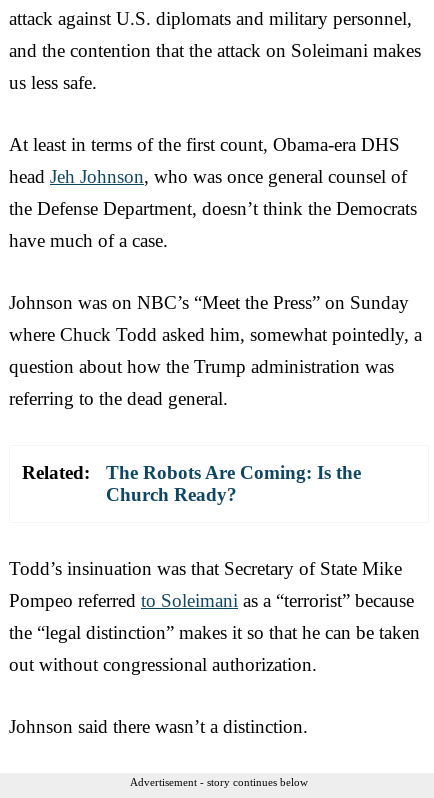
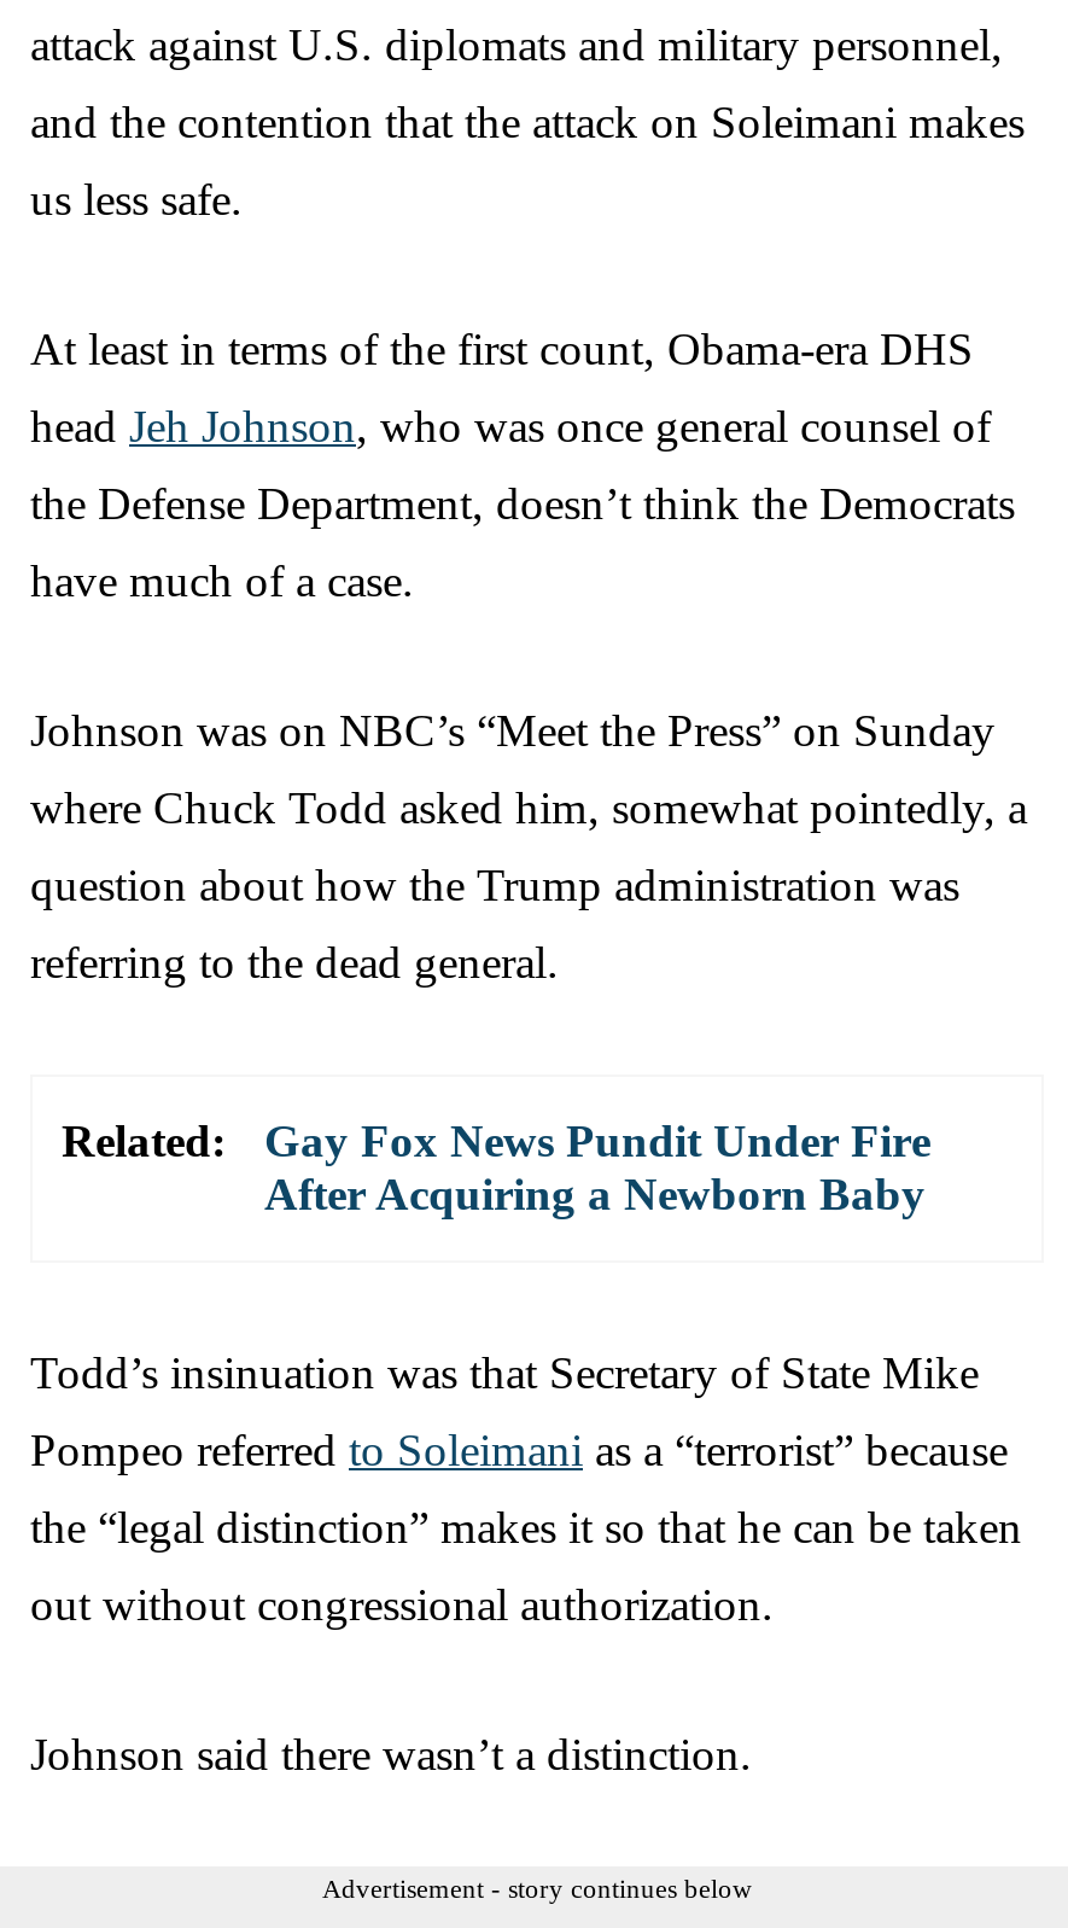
- The Robots Are Coming: Is the
- Church Ready?
+ Gay Fox News Pundit Under Fire
+ After Acquiring a Newborn Baby
